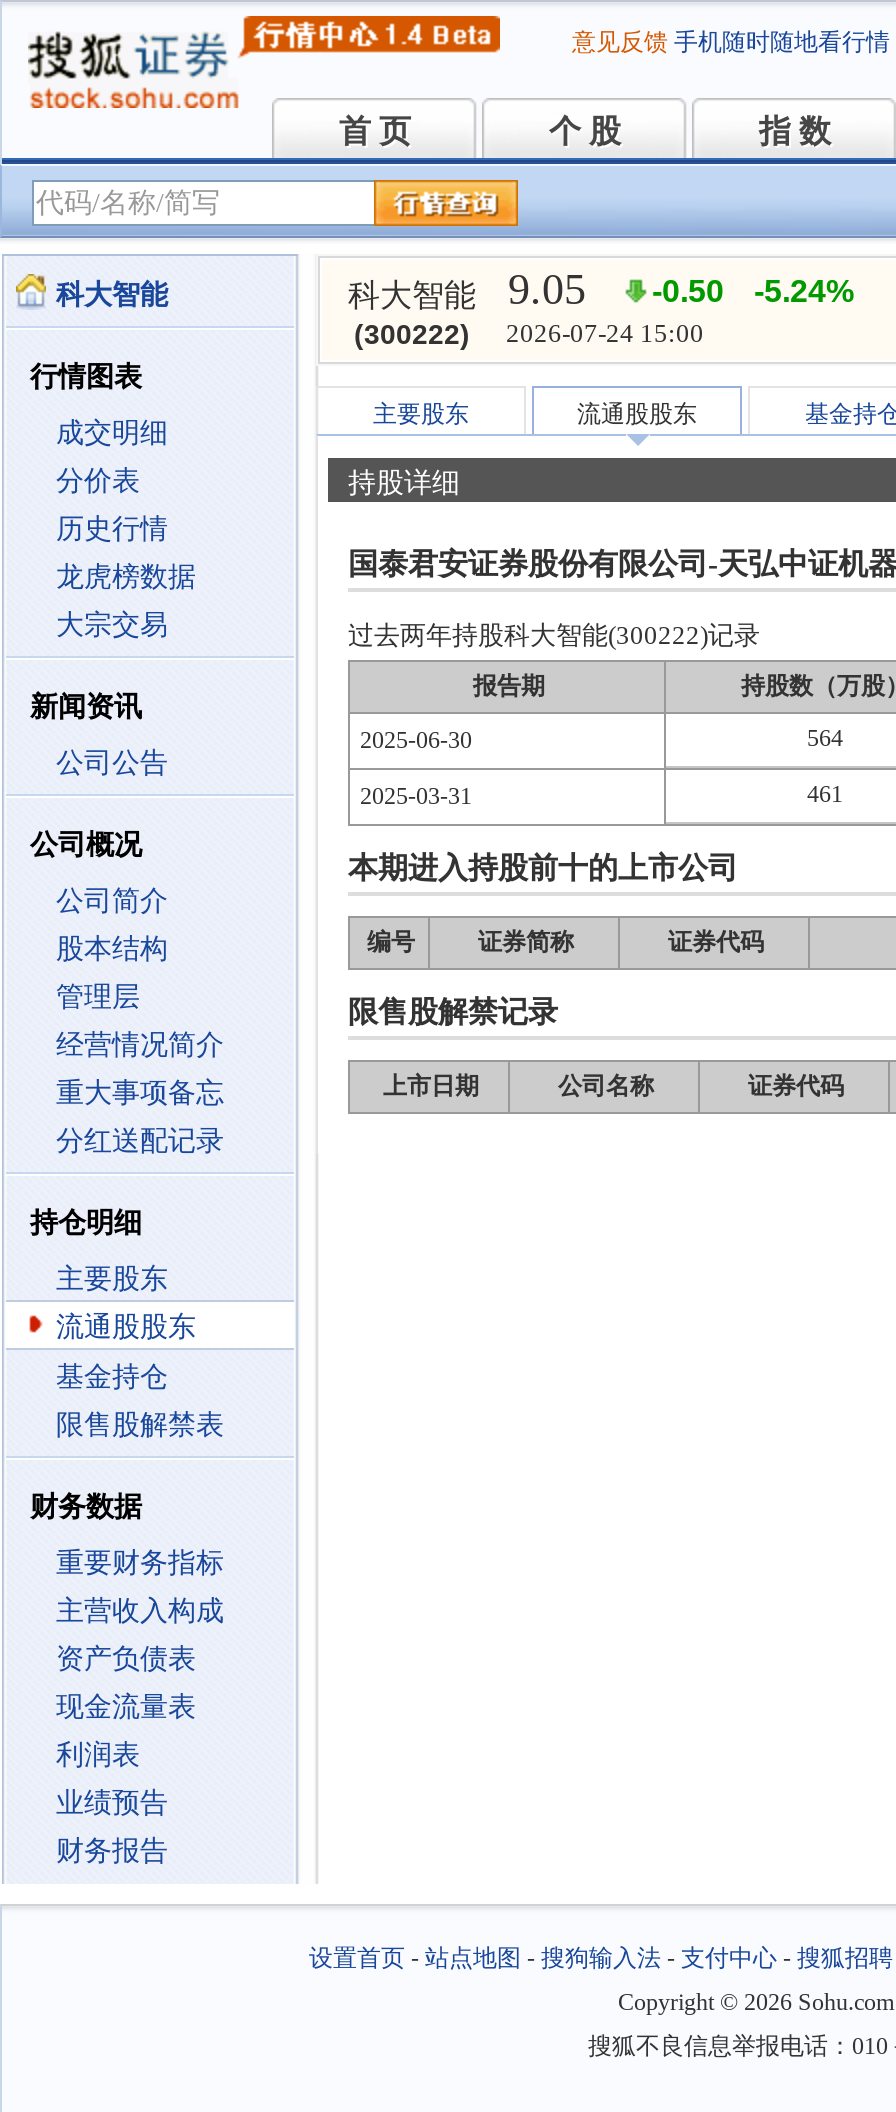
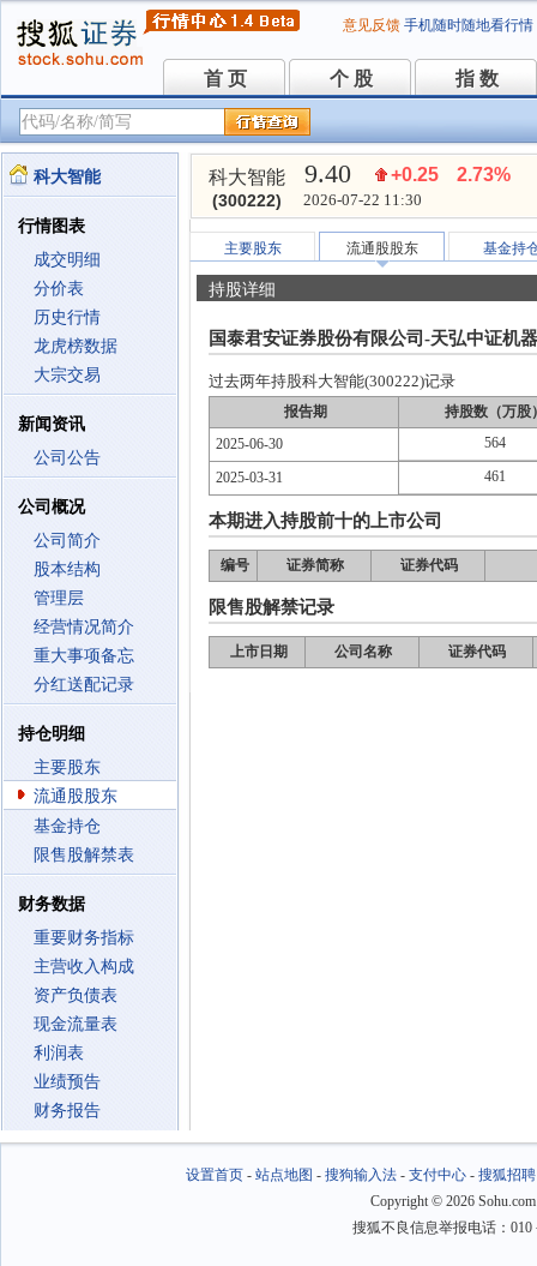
- 9.05
+ 9.40

- -0.50
+ +0.25

- -5.24%
+ 2.73%

- (300222) 2026-07-24 15:00
+ (300222) 2026-07-22 11:30
